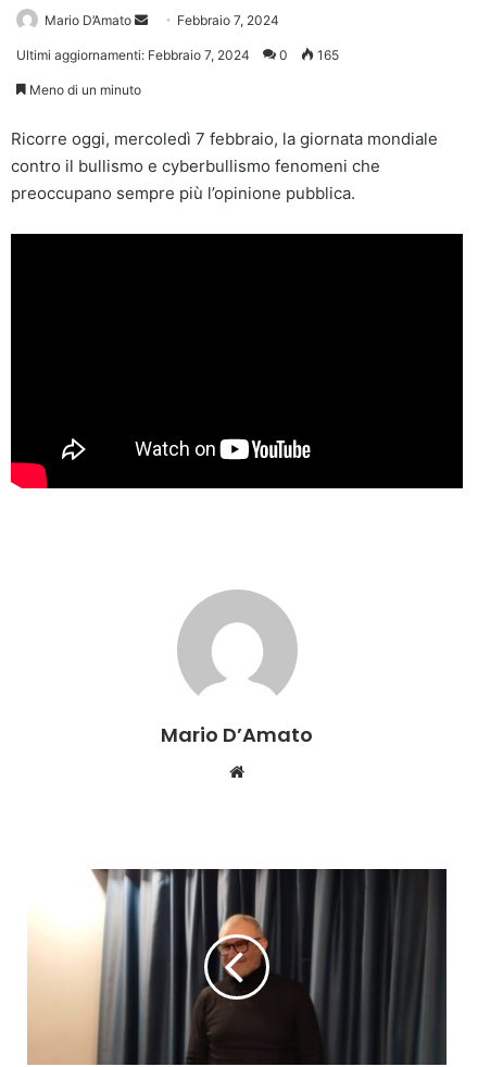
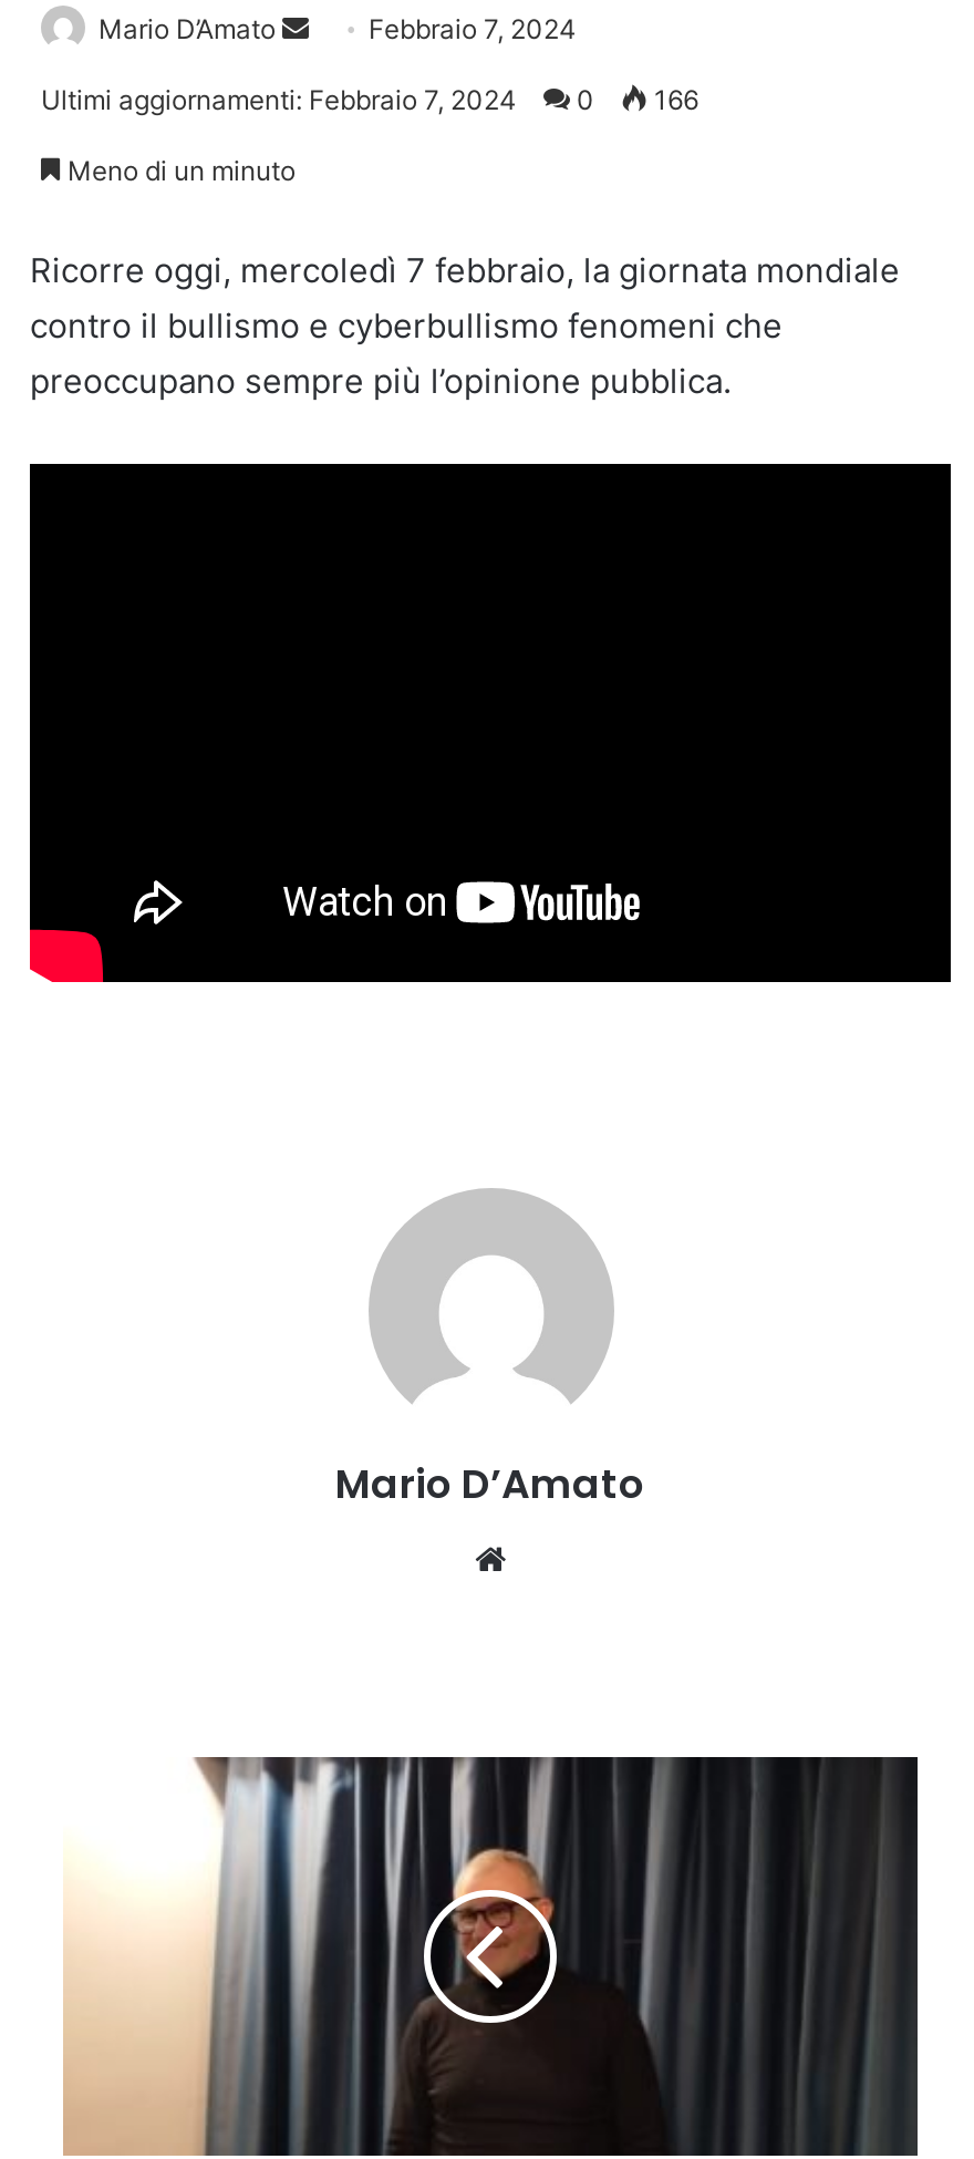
- Ultimi aggiornamenti: Febbraio 7, 2024 0 165
+ Ultimi aggiornamenti: Febbraio 7, 2024 0 166
